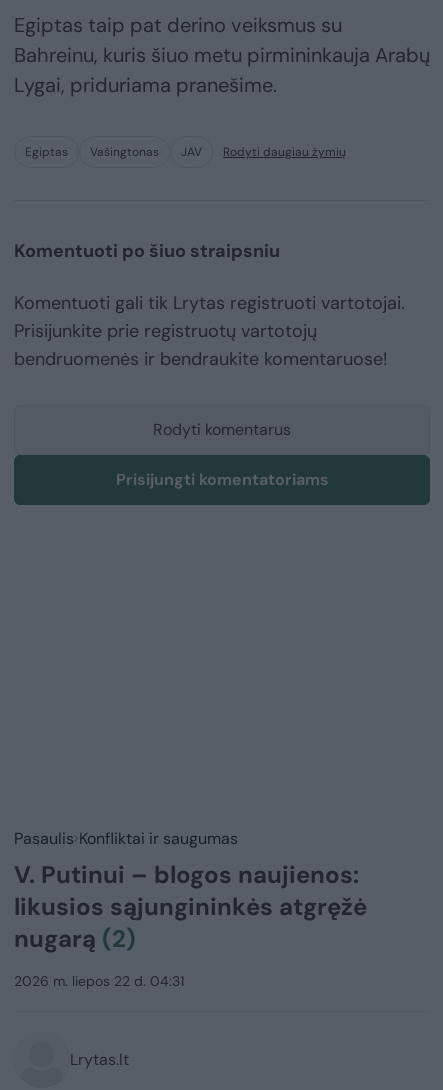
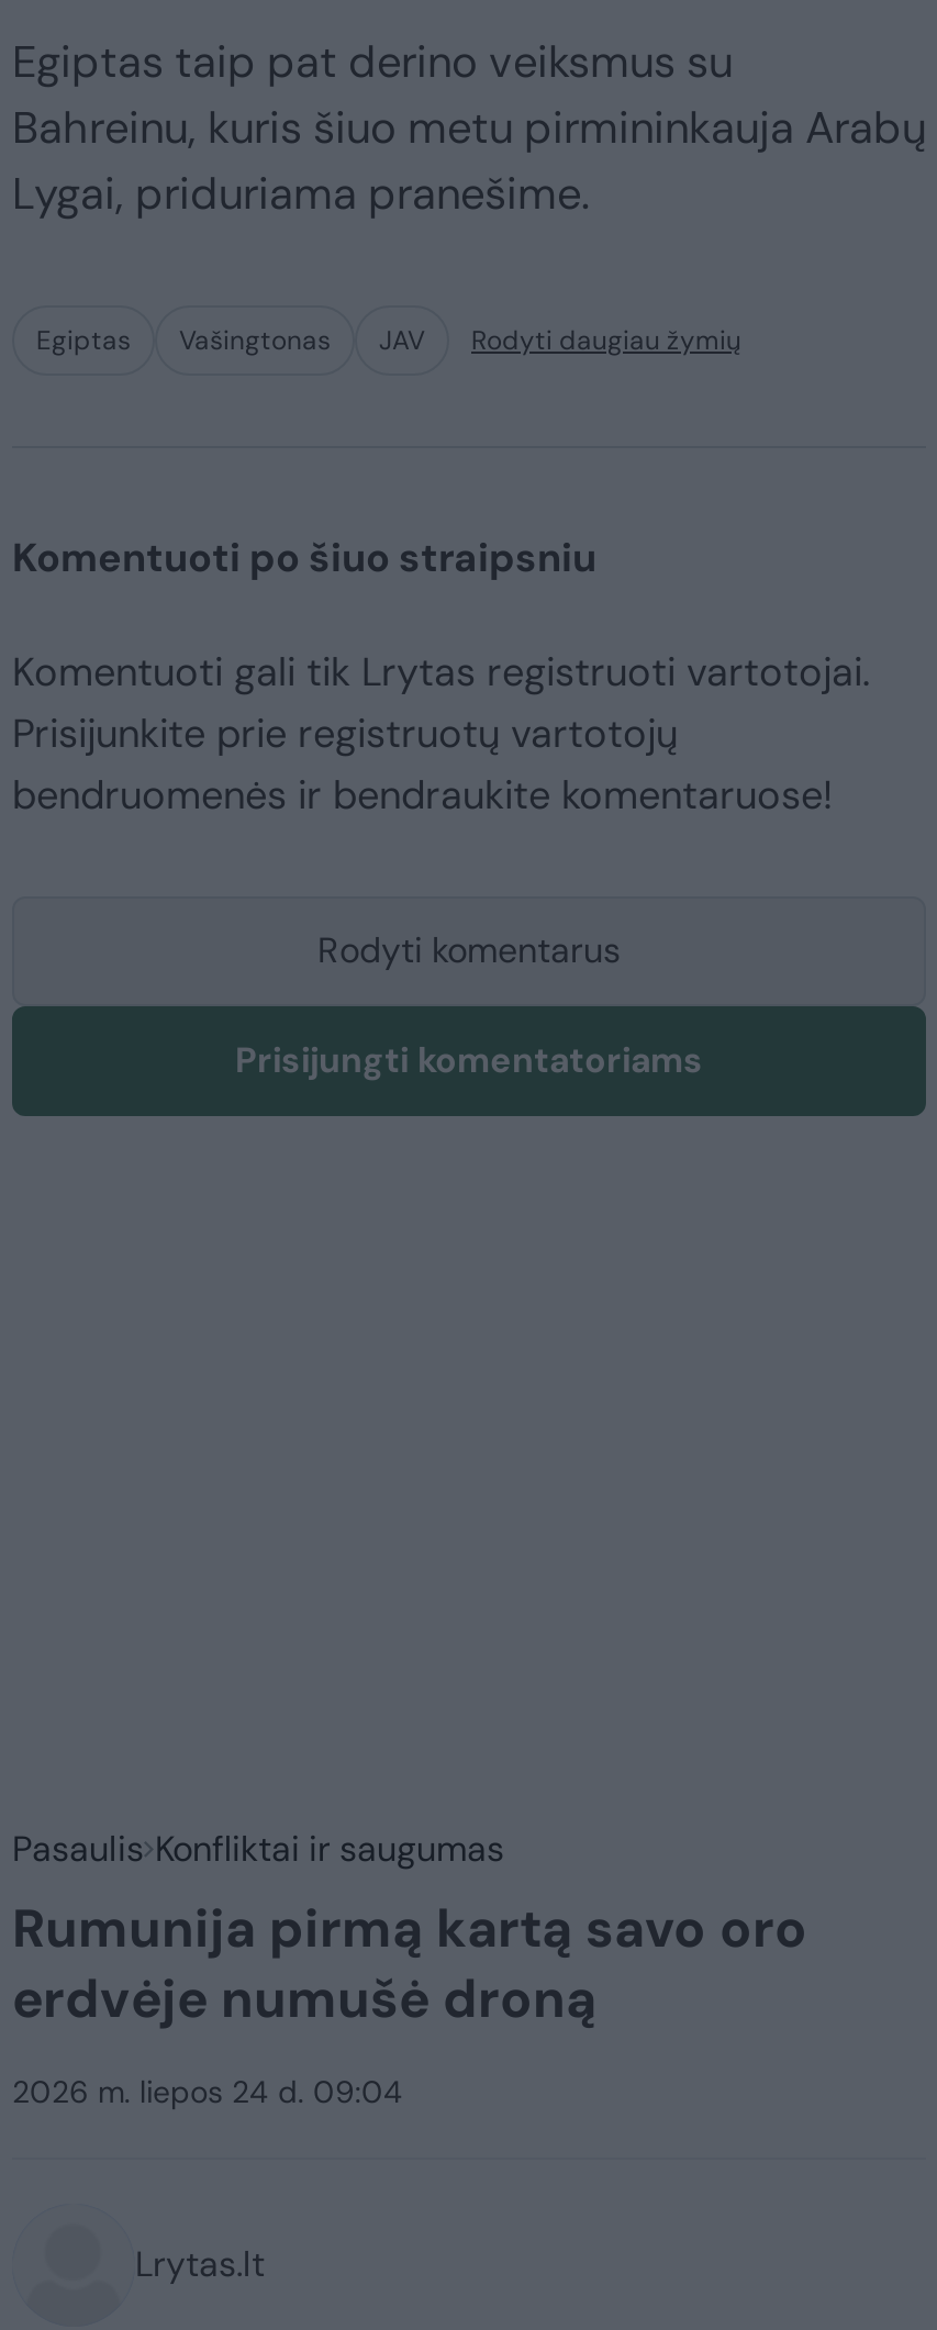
- V. Putinui – blogos naujienos:
- likusios sąjungininkės atgręžė
- nugarą (2)
+ Rumunija pirmą kartą savo oro
+ erdvėje numušė droną

- 2026 m. liepos 22 d. 04:31
+ 2026 m. liepos 24 d. 09:04
